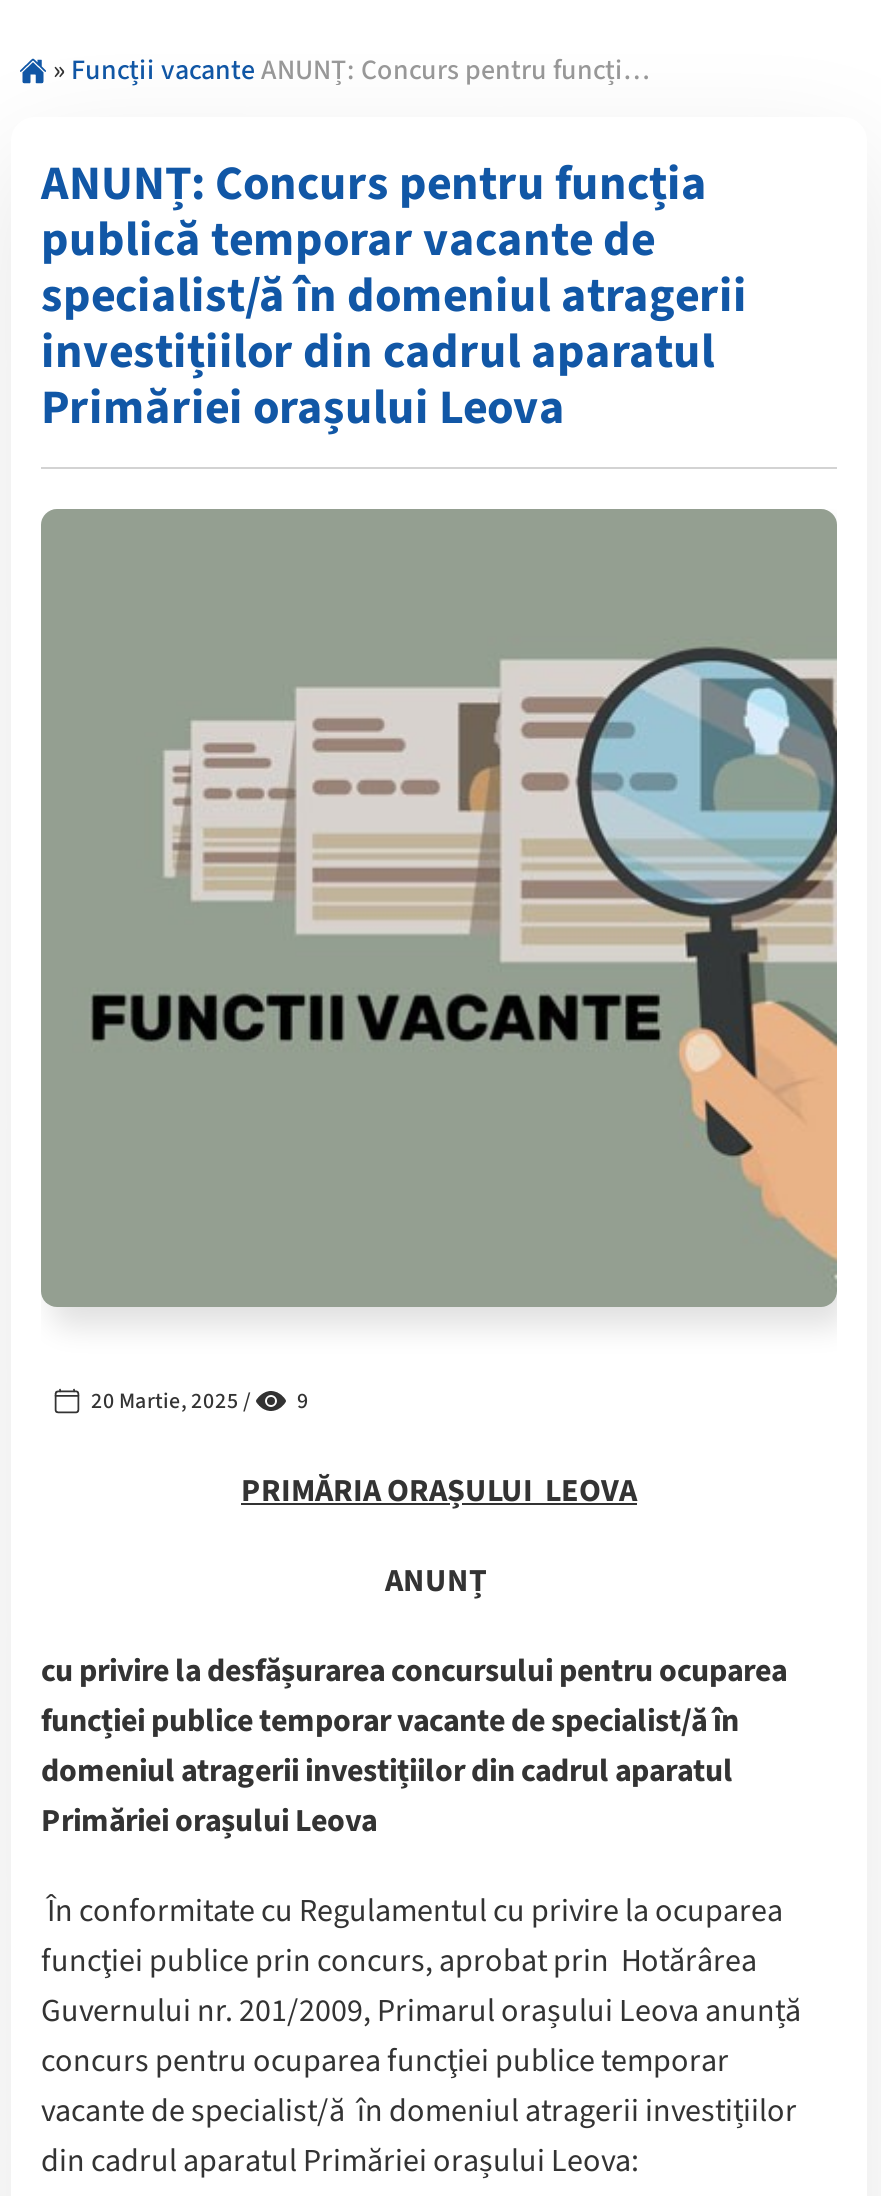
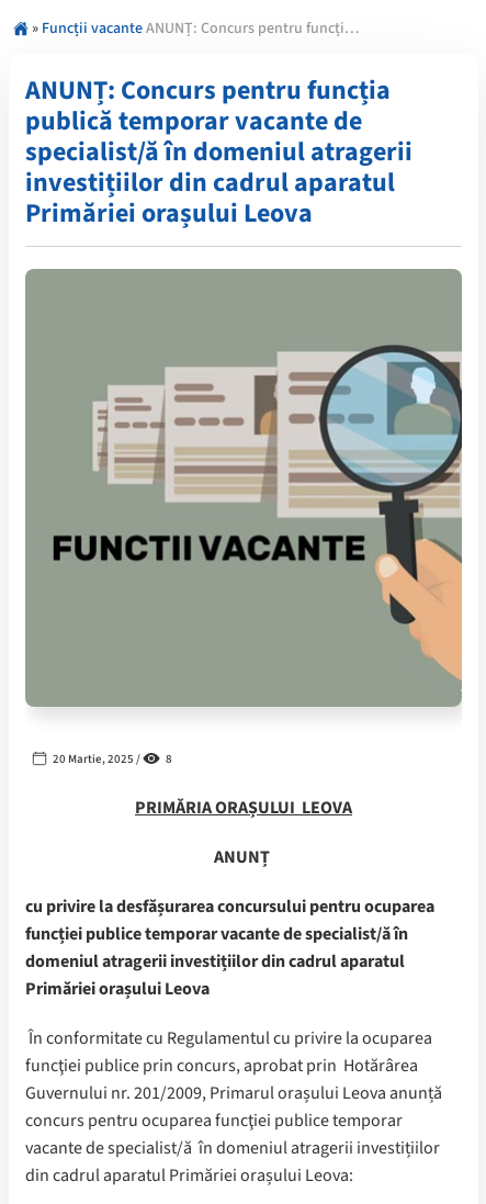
- 20 Martie, 2025 / 9
+ 20 Martie, 2025 / 8
